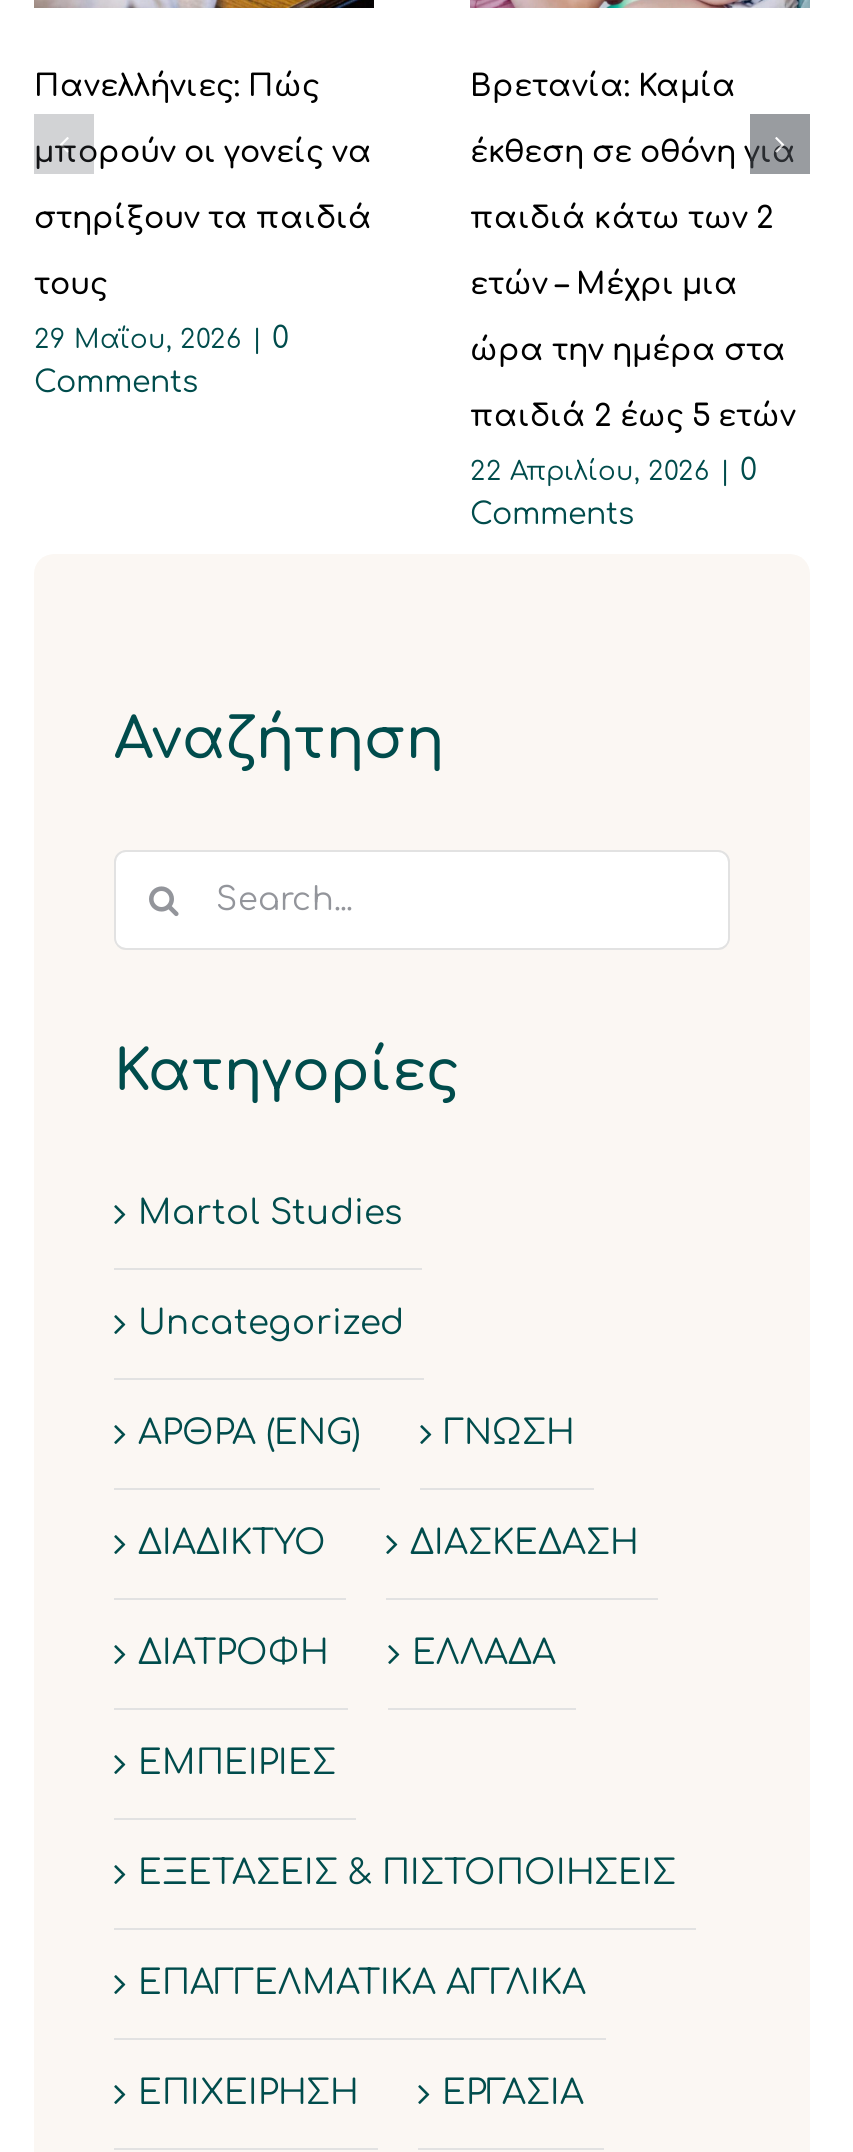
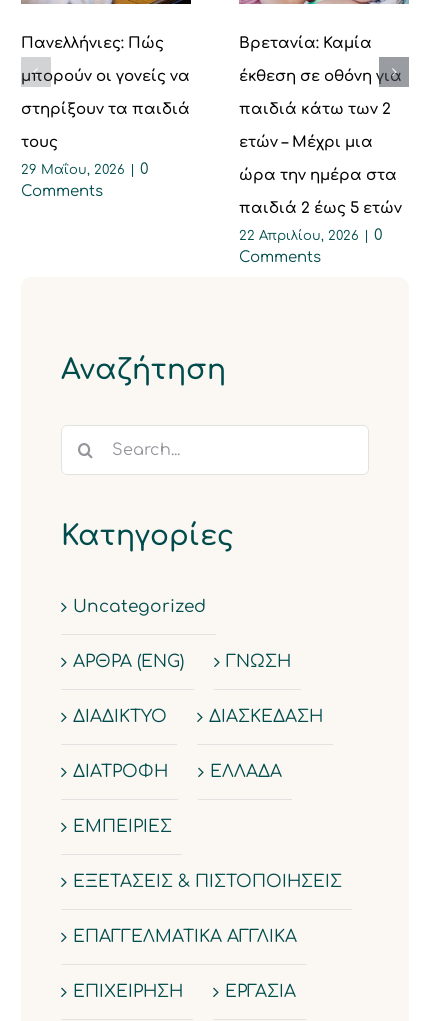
- Martol Studies
